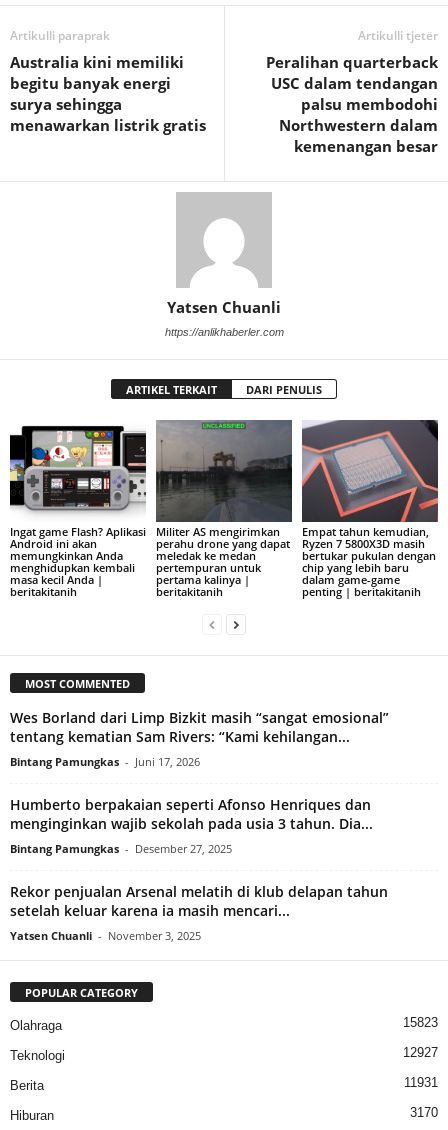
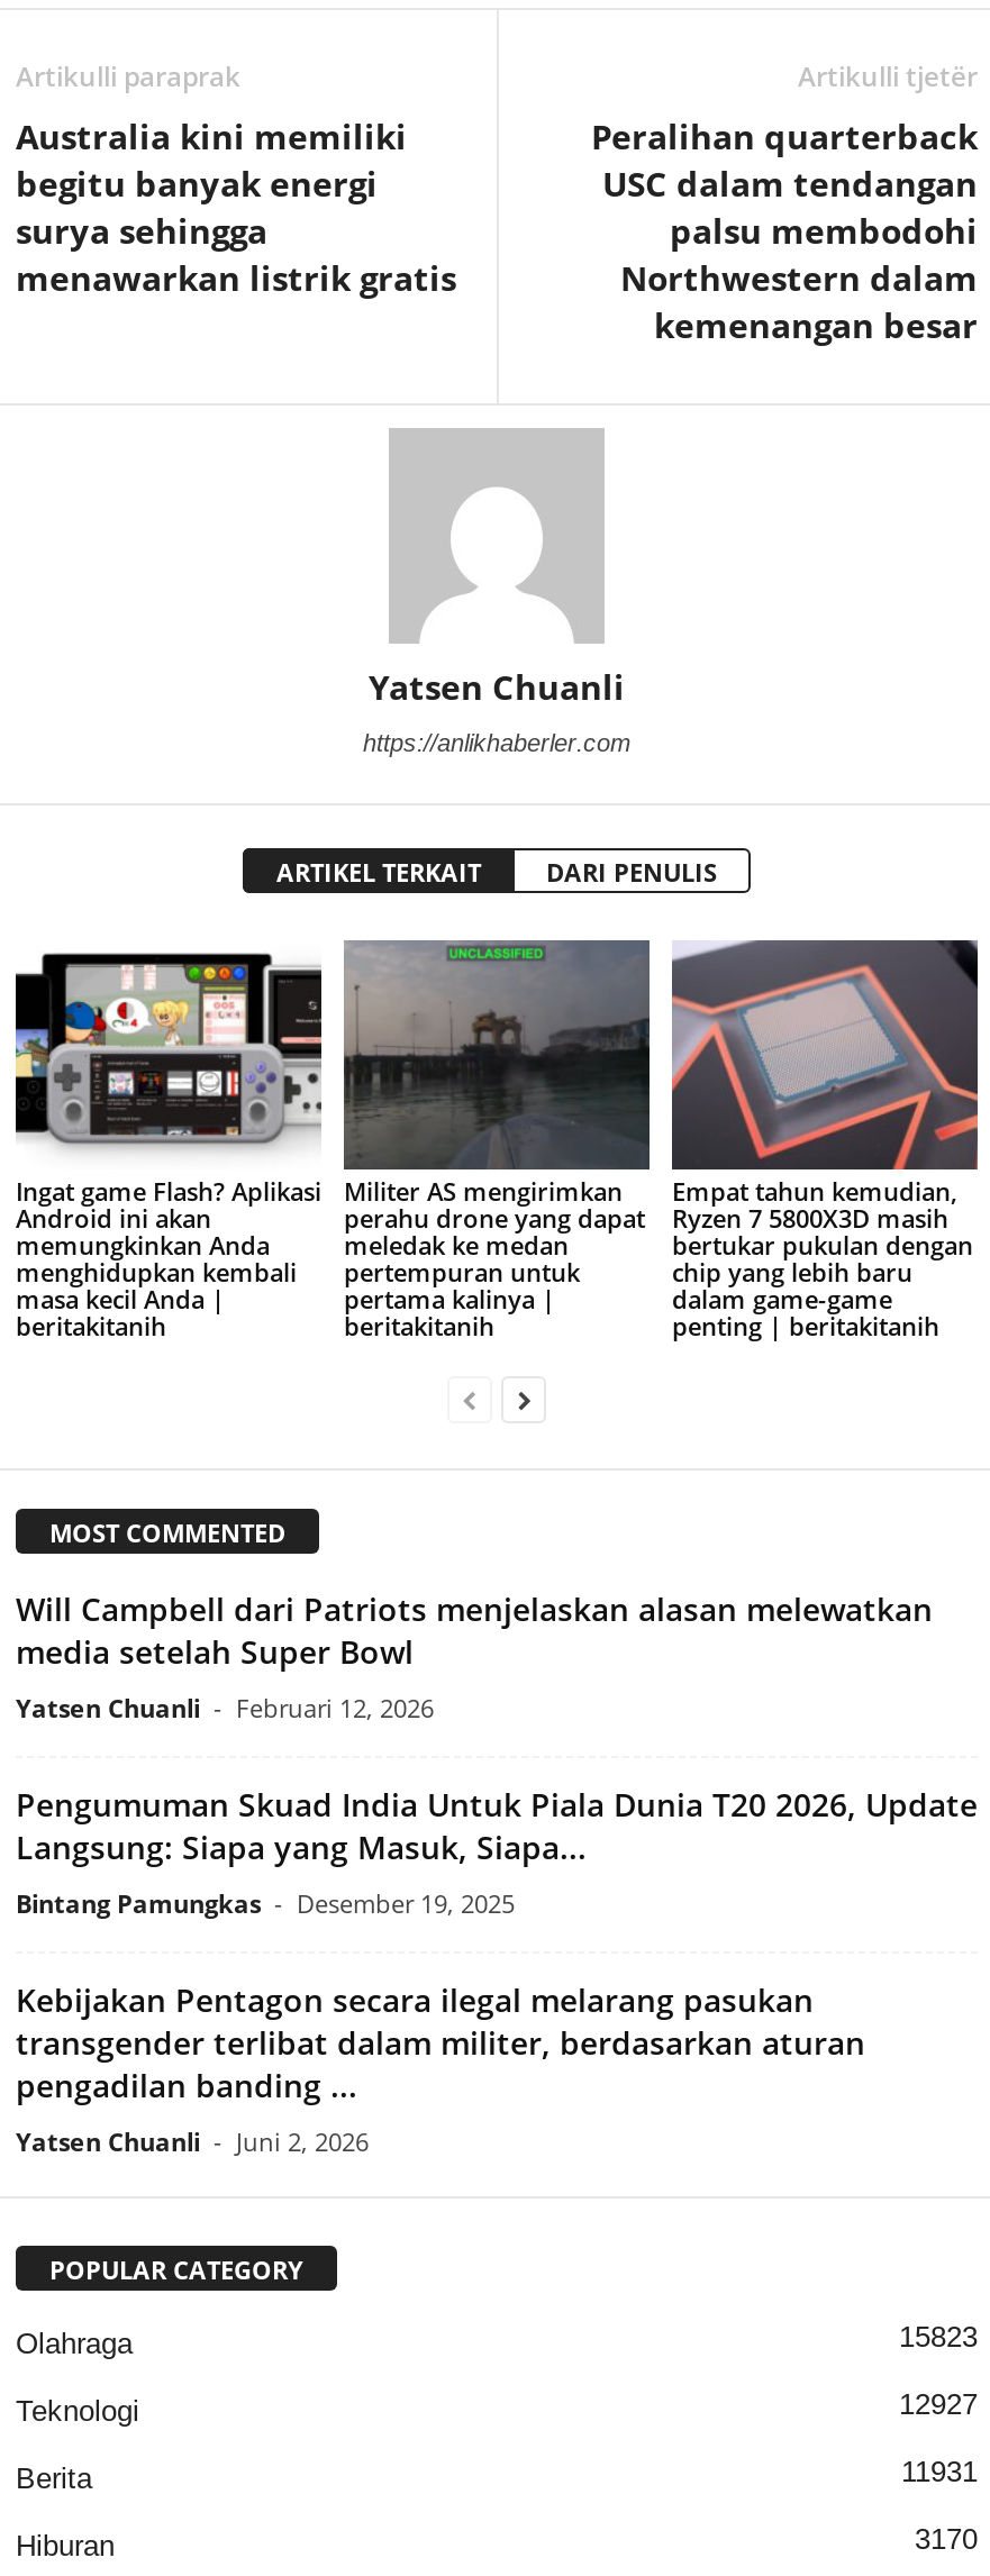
- Wes Borland dari Limp Bizkit masih “sangat emosional”
- tentang kematian Sam Rivers: “Kami kehilangan...
- Bintang Pamungkas - Juni 17, 2026
+ Will Campbell dari Patriots menjelaskan alasan melewatkan
+ media setelah Super Bowl
+ Yatsen Chuanli - Februari 12, 2026

- Humberto berpakaian seperti Afonso Henriques dan
- menginginkan wajib sekolah pada usia 3 tahun. Dia...
- Bintang Pamungkas - Desember 27, 2025
+ Pengumuman Skuad India Untuk Piala Dunia T20 2026, Update
+ Langsung: Siapa yang Masuk, Siapa...
+ Bintang Pamungkas - Desember 19, 2025

- Rekor penjualan Arsenal melatih di klub delapan tahun
- setelah keluar karena ia masih mencari...
- Yatsen Chuanli - November 3, 2025
+ Kebijakan Pentagon secara ilegal melarang pasukan
+ transgender terlibat dalam militer, berdasarkan aturan
+ pengadilan banding ...
+ Yatsen Chuanli - Juni 2, 2026
